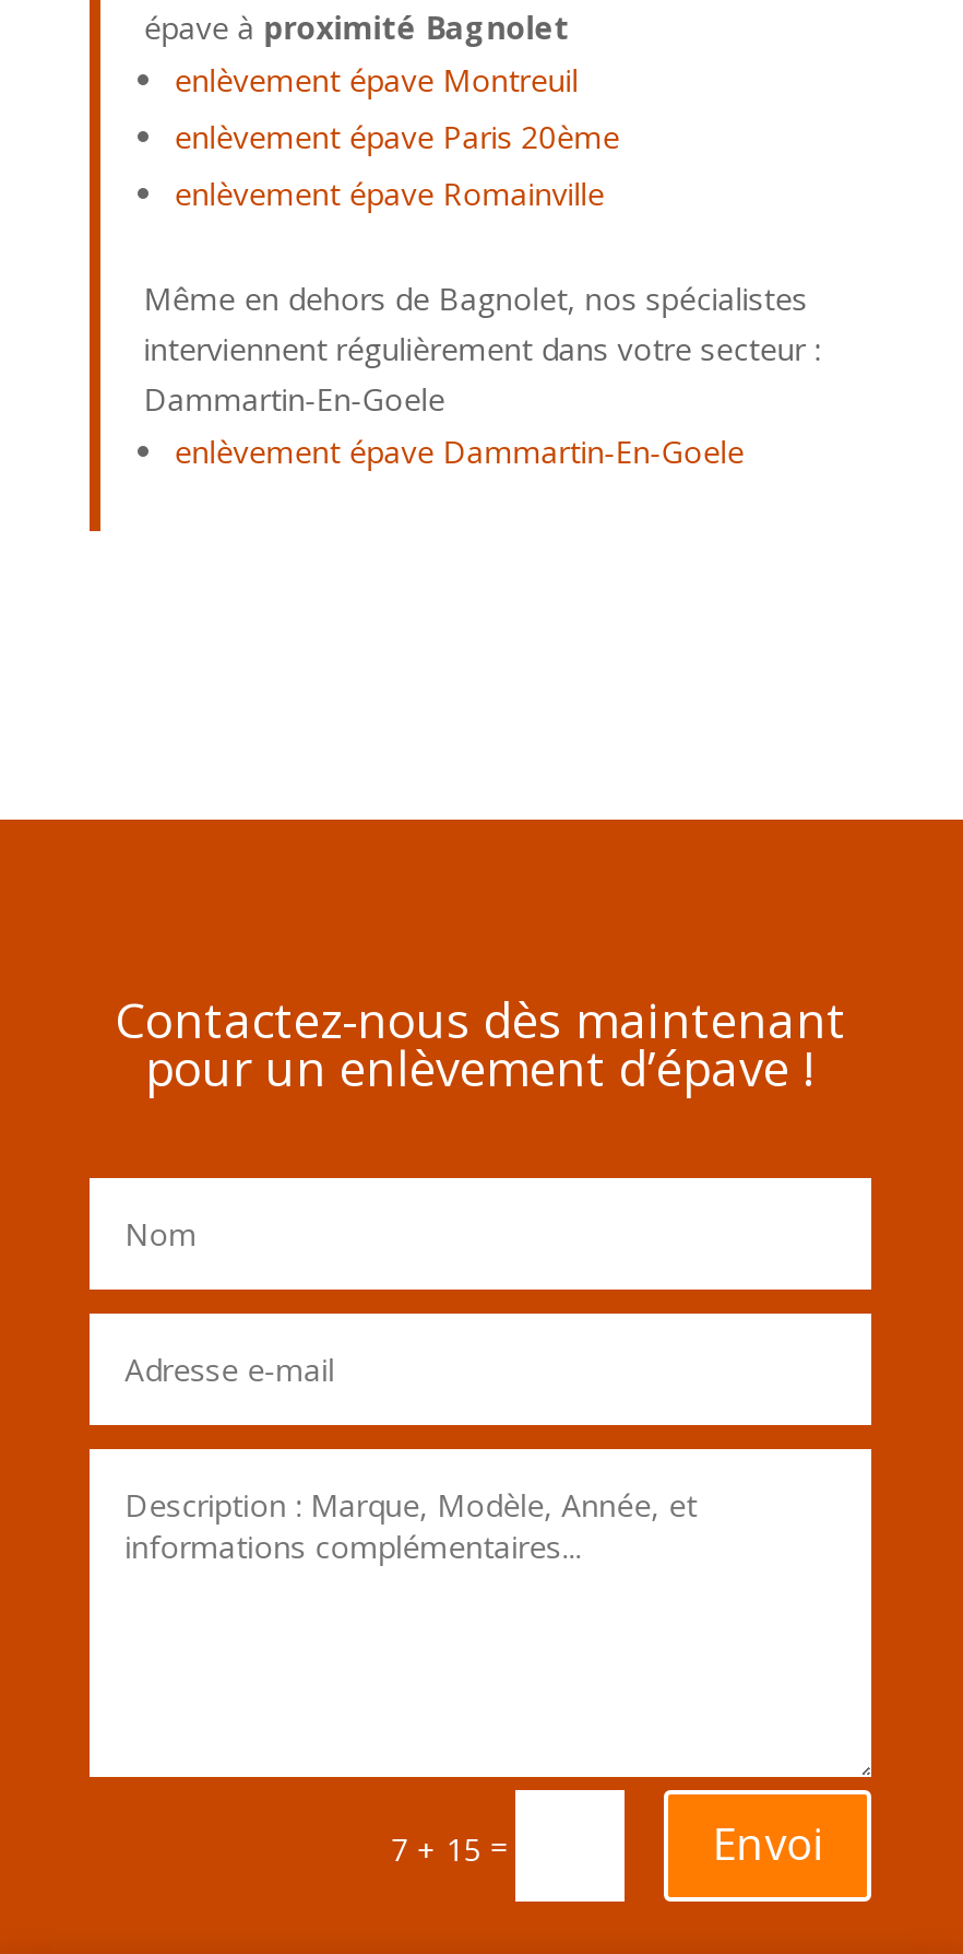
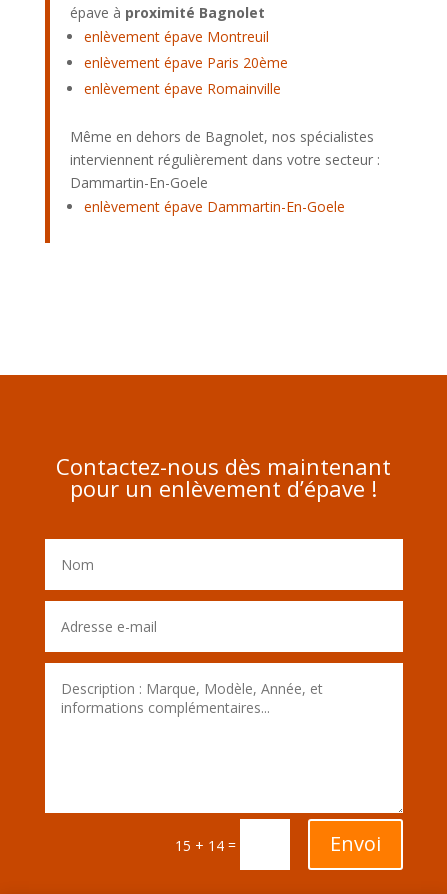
- 7 + 15 =
+ 15 + 14 =
